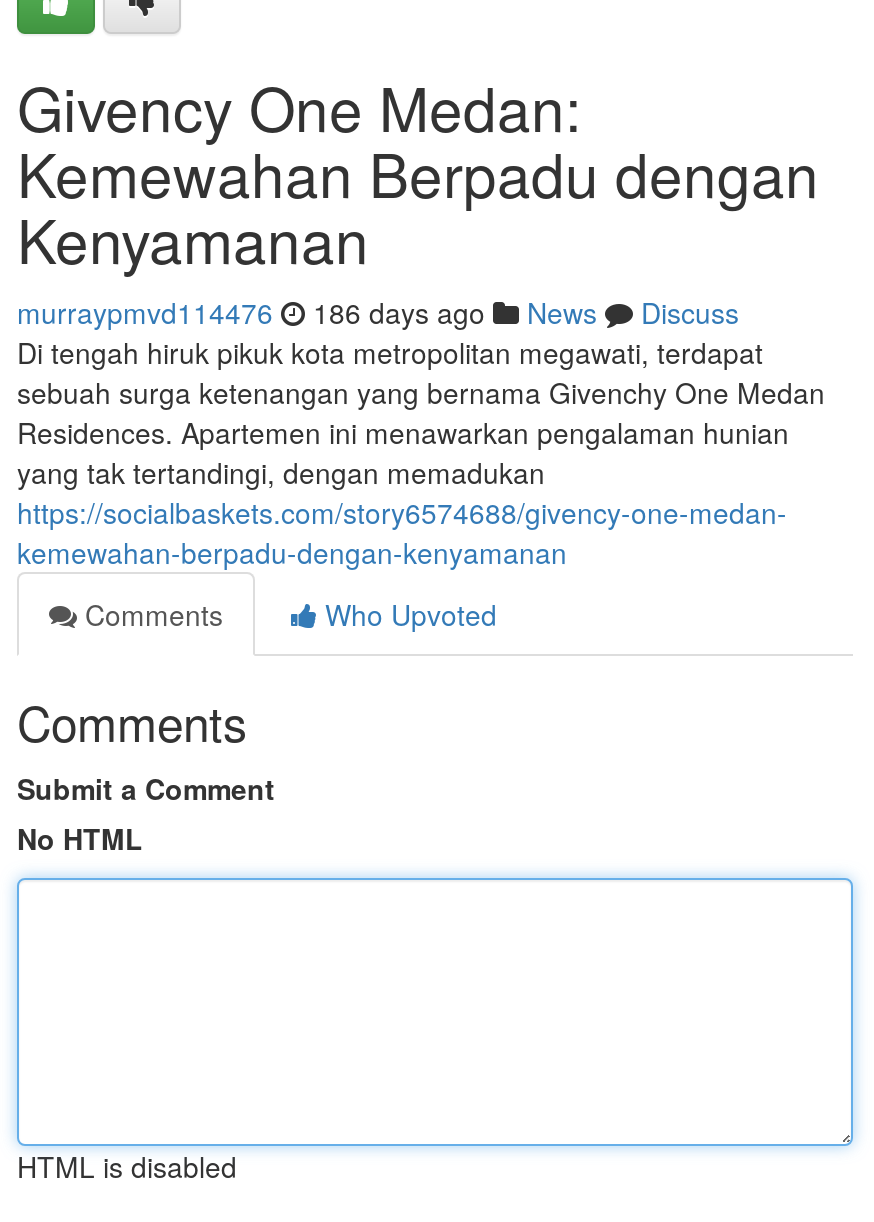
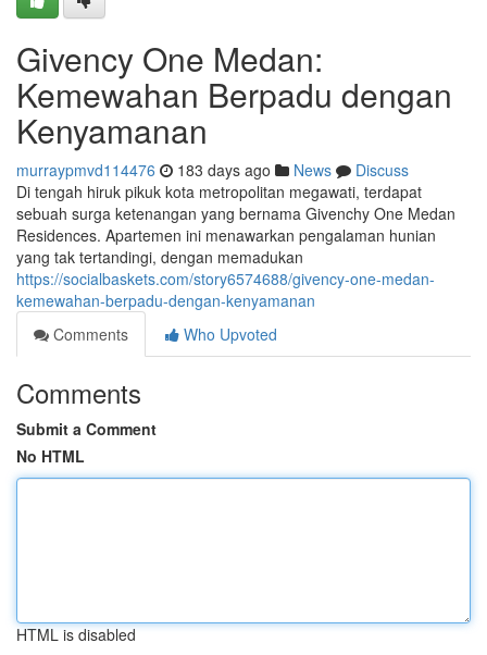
- murraypmvd114476 186 days ago News Discuss
+ murraypmvd114476 183 days ago News Discuss
